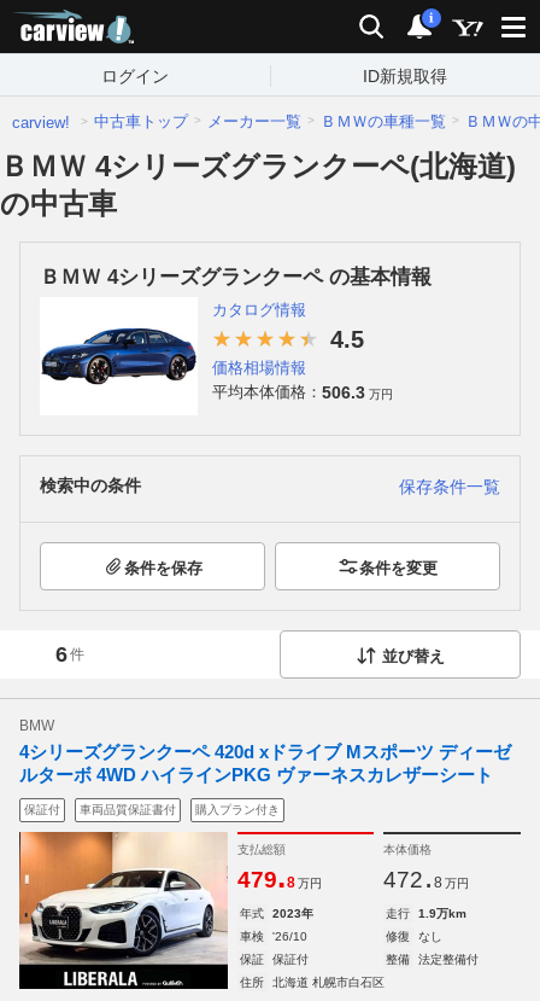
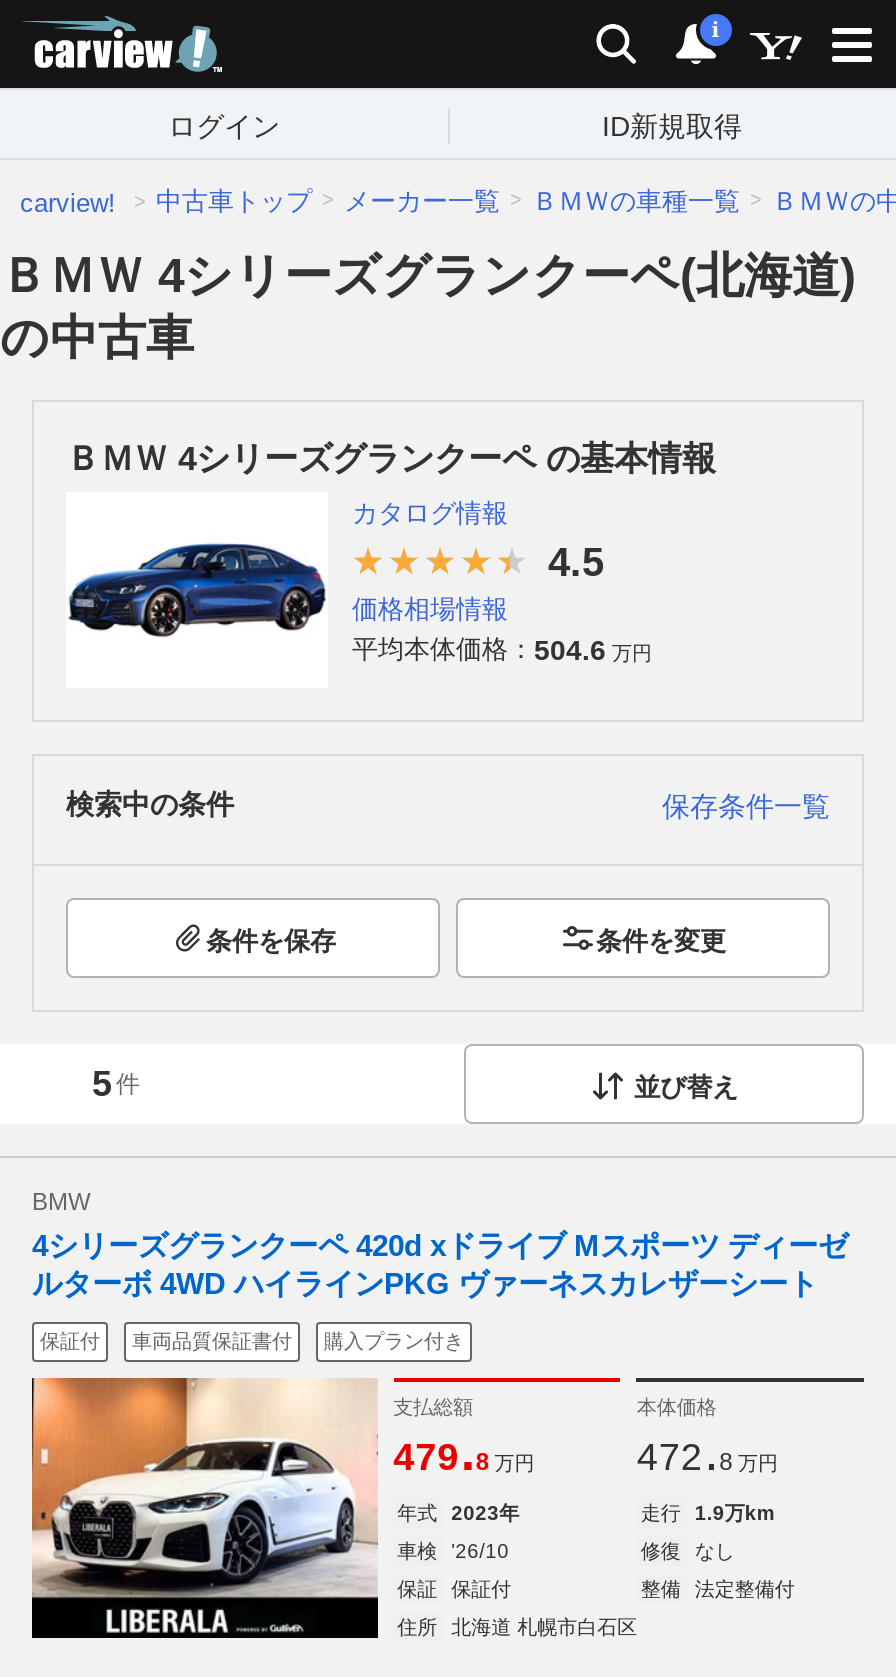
- 平均本体価格：506.3 万円
+ 平均本体価格：504.6 万円

- 6 件
+ 5 件
